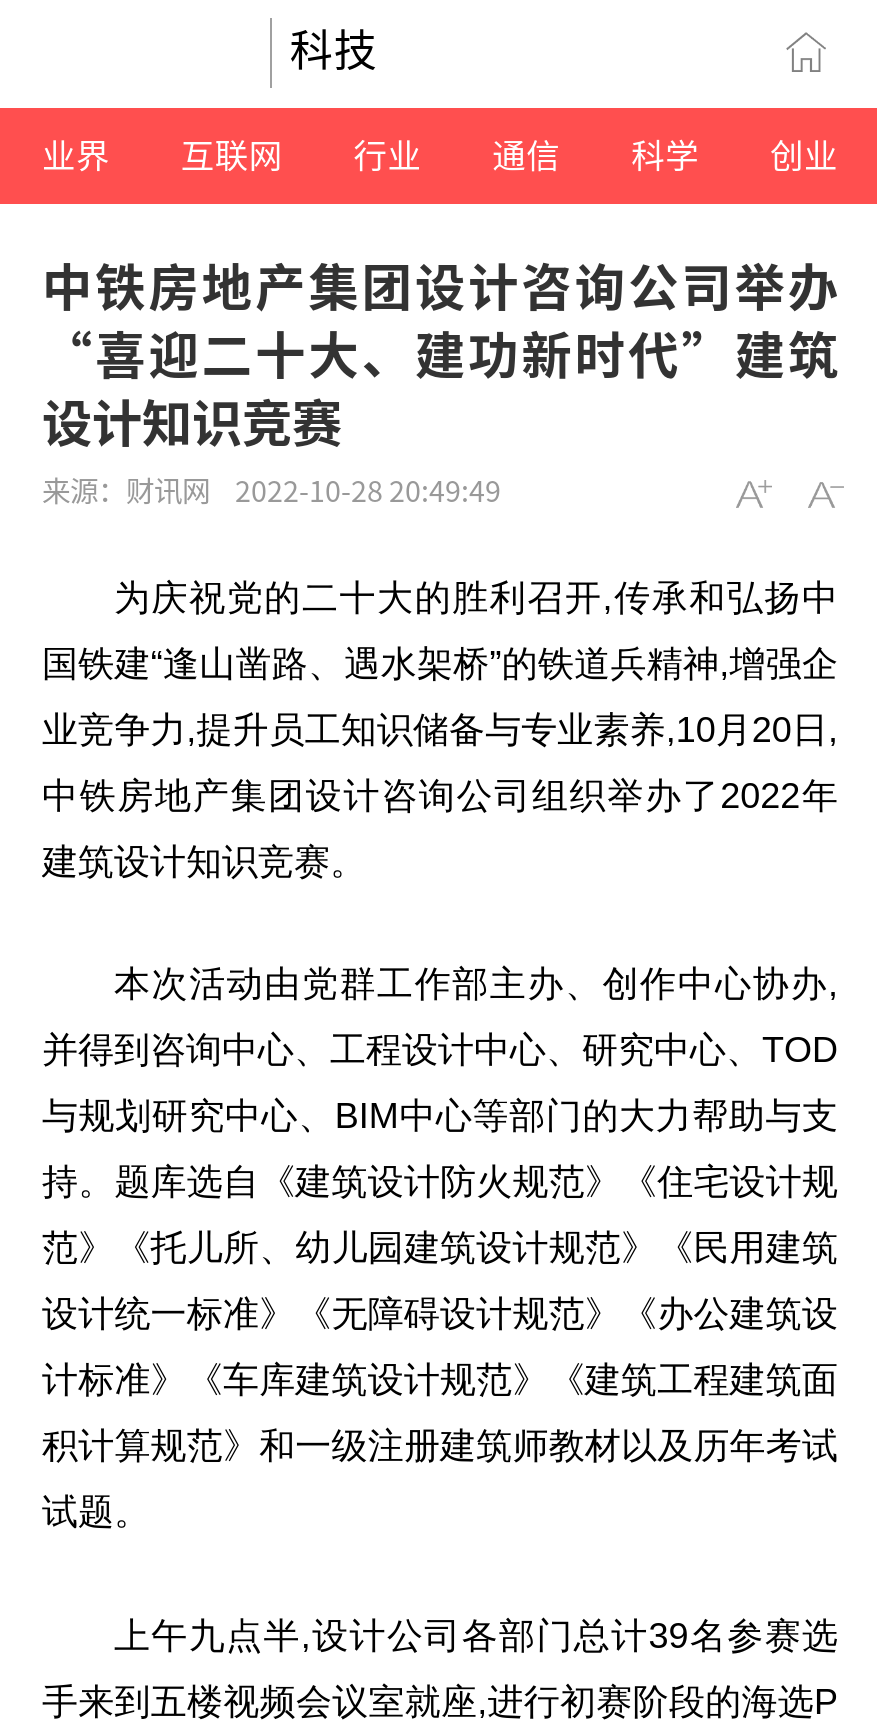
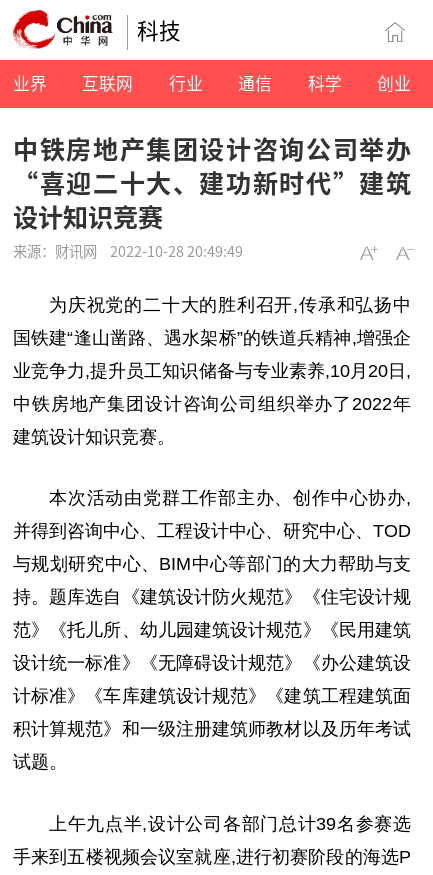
+ [image]
